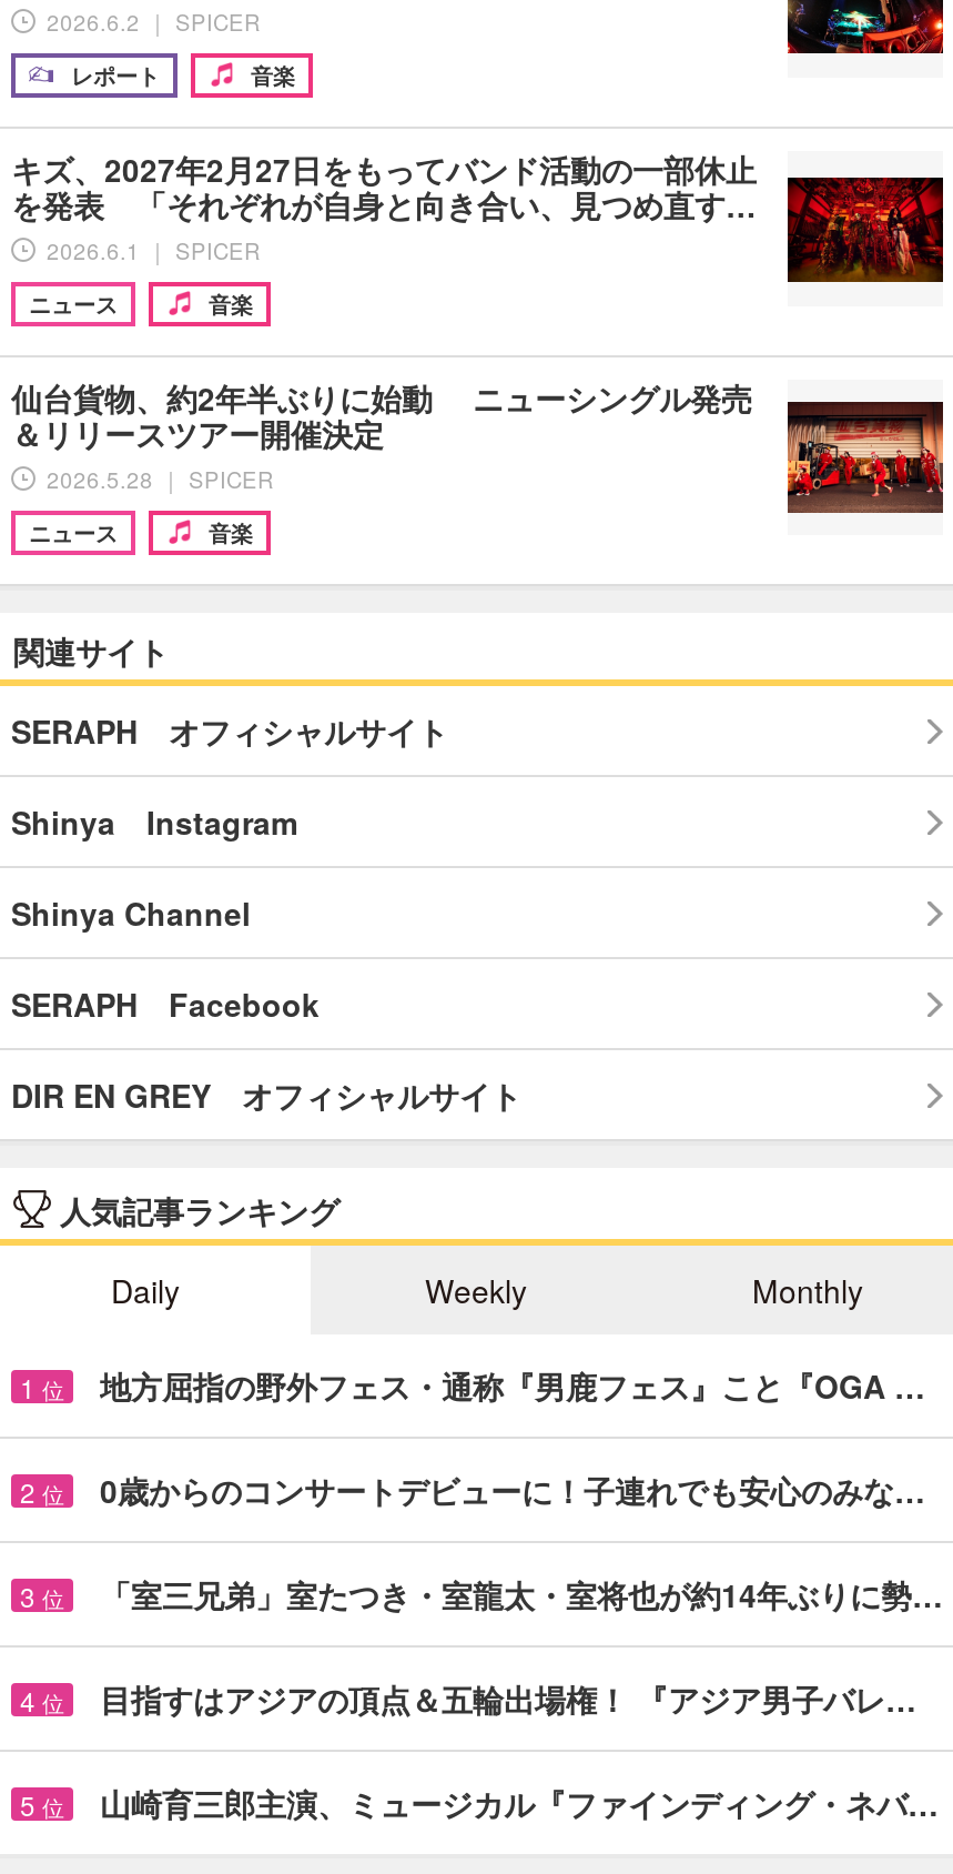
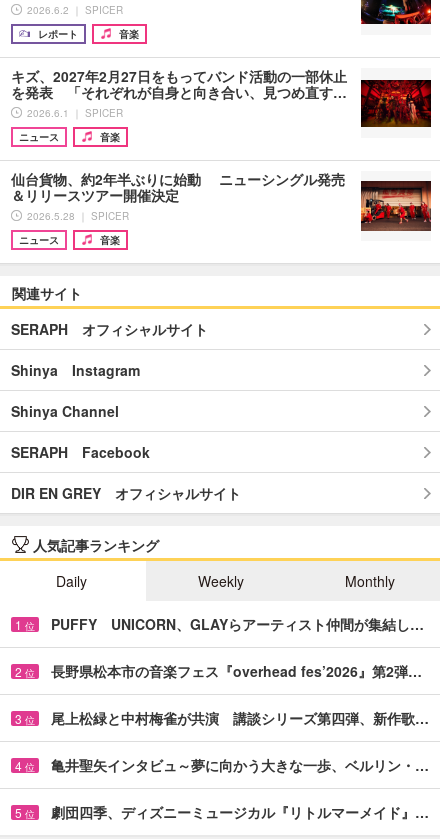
- 地方屈指の野外フェス・通称『男鹿フェス』こと『OGA …
+ PUFFY UNICORN、GLAYらアーティスト仲間が集結し…

- 0歳からのコンサートデビューに！子連れでも安心のみな…
+ 長野県松本市の音楽フェス『overhead fes’2026』第2弾…

- 「室三兄弟」室たつき・室龍太・室将也が約14年ぶりに勢…
+ 尾上松緑と中村梅雀が共演 講談シリーズ第四弾、新作歌…

- 目指すはアジアの頂点＆五輪出場権！ 『アジア男子バレ…
+ 亀井聖矢インタビュ～夢に向かう大きな一歩、ベルリン・…

- 山崎育三郎主演、ミュージカル『ファインディング・ネバ…
+ 劇団四季、ディズニーミュージカル『リトルマーメイド』…
